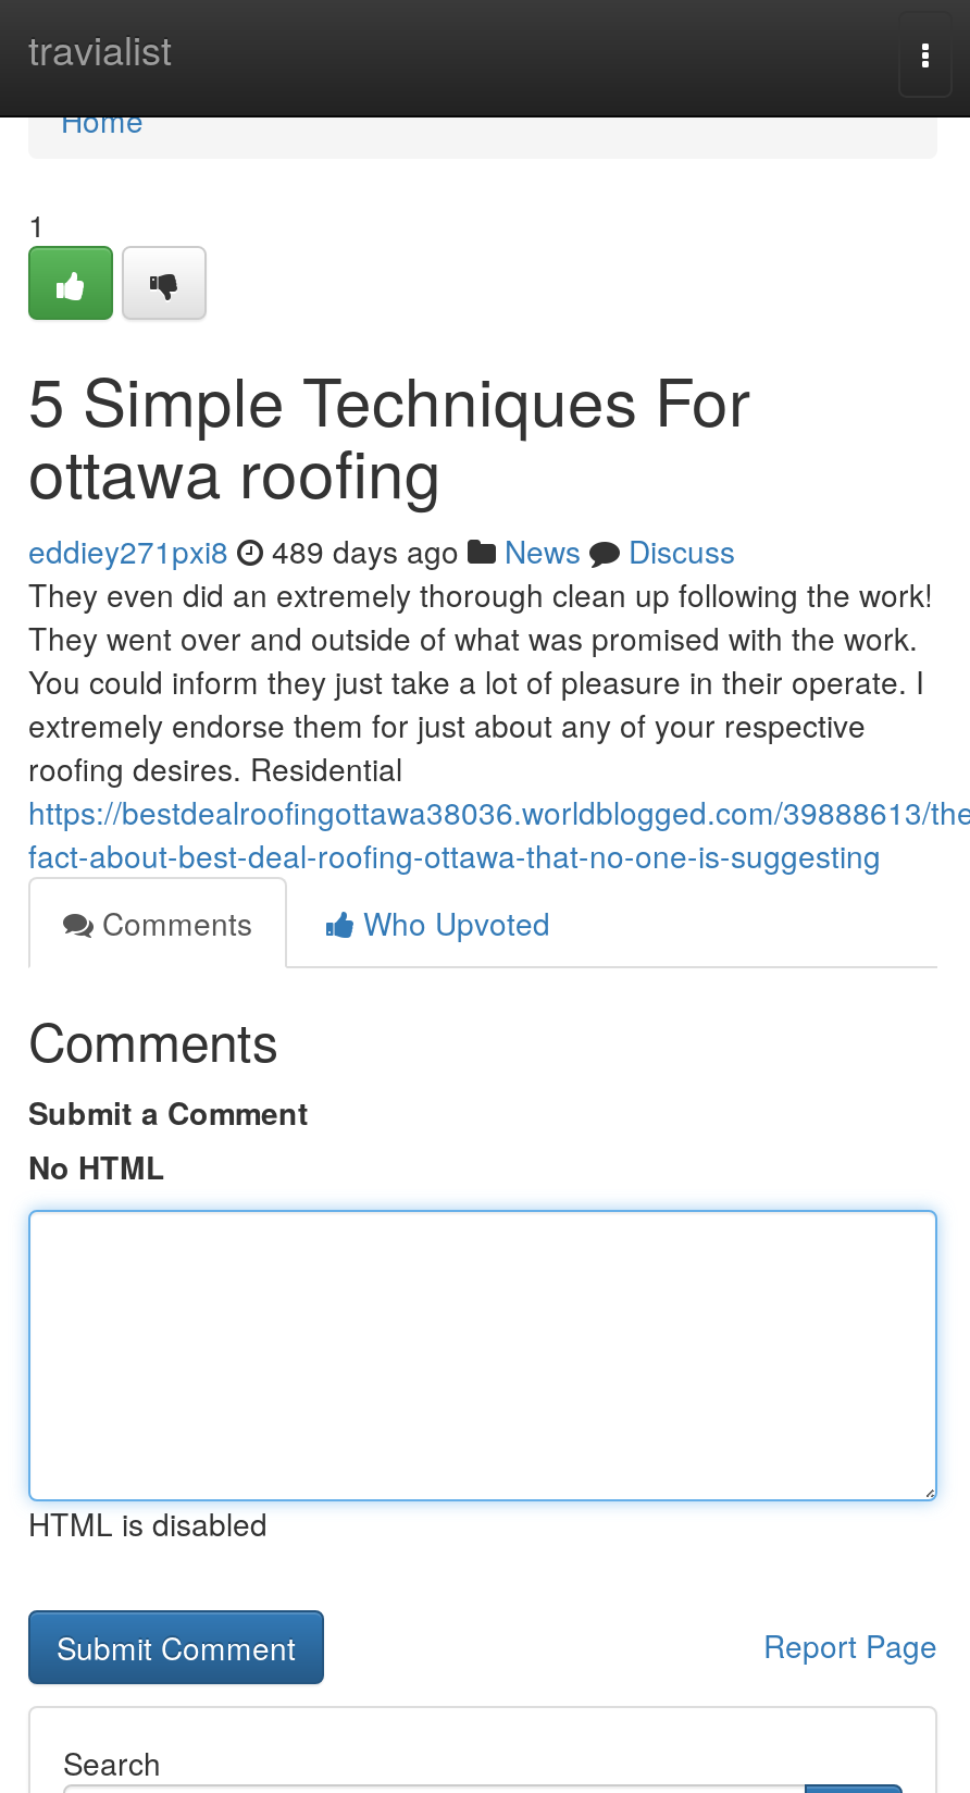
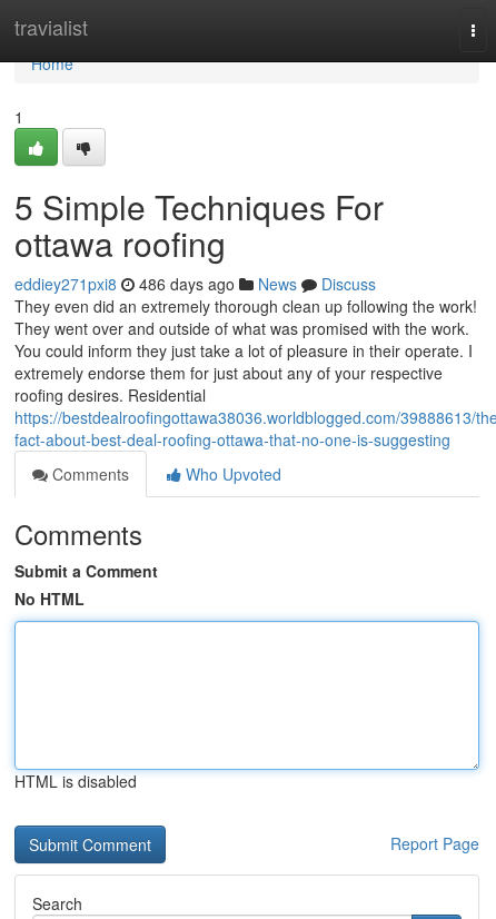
- eddiey271pxi8 489 days ago News Discuss
+ eddiey271pxi8 486 days ago News Discuss
